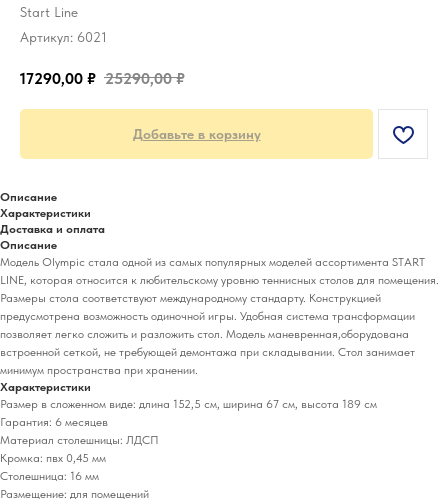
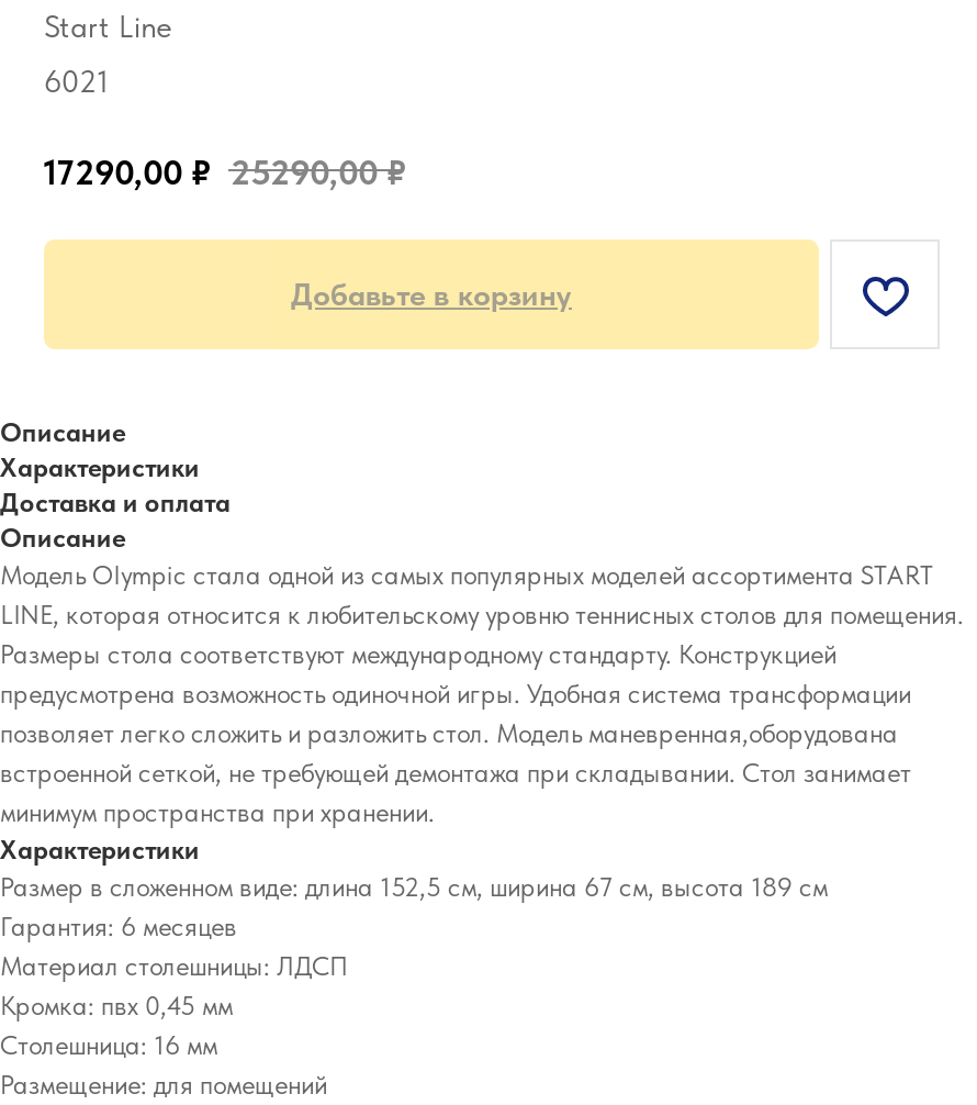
- Артикул: 6021
+ 6021
